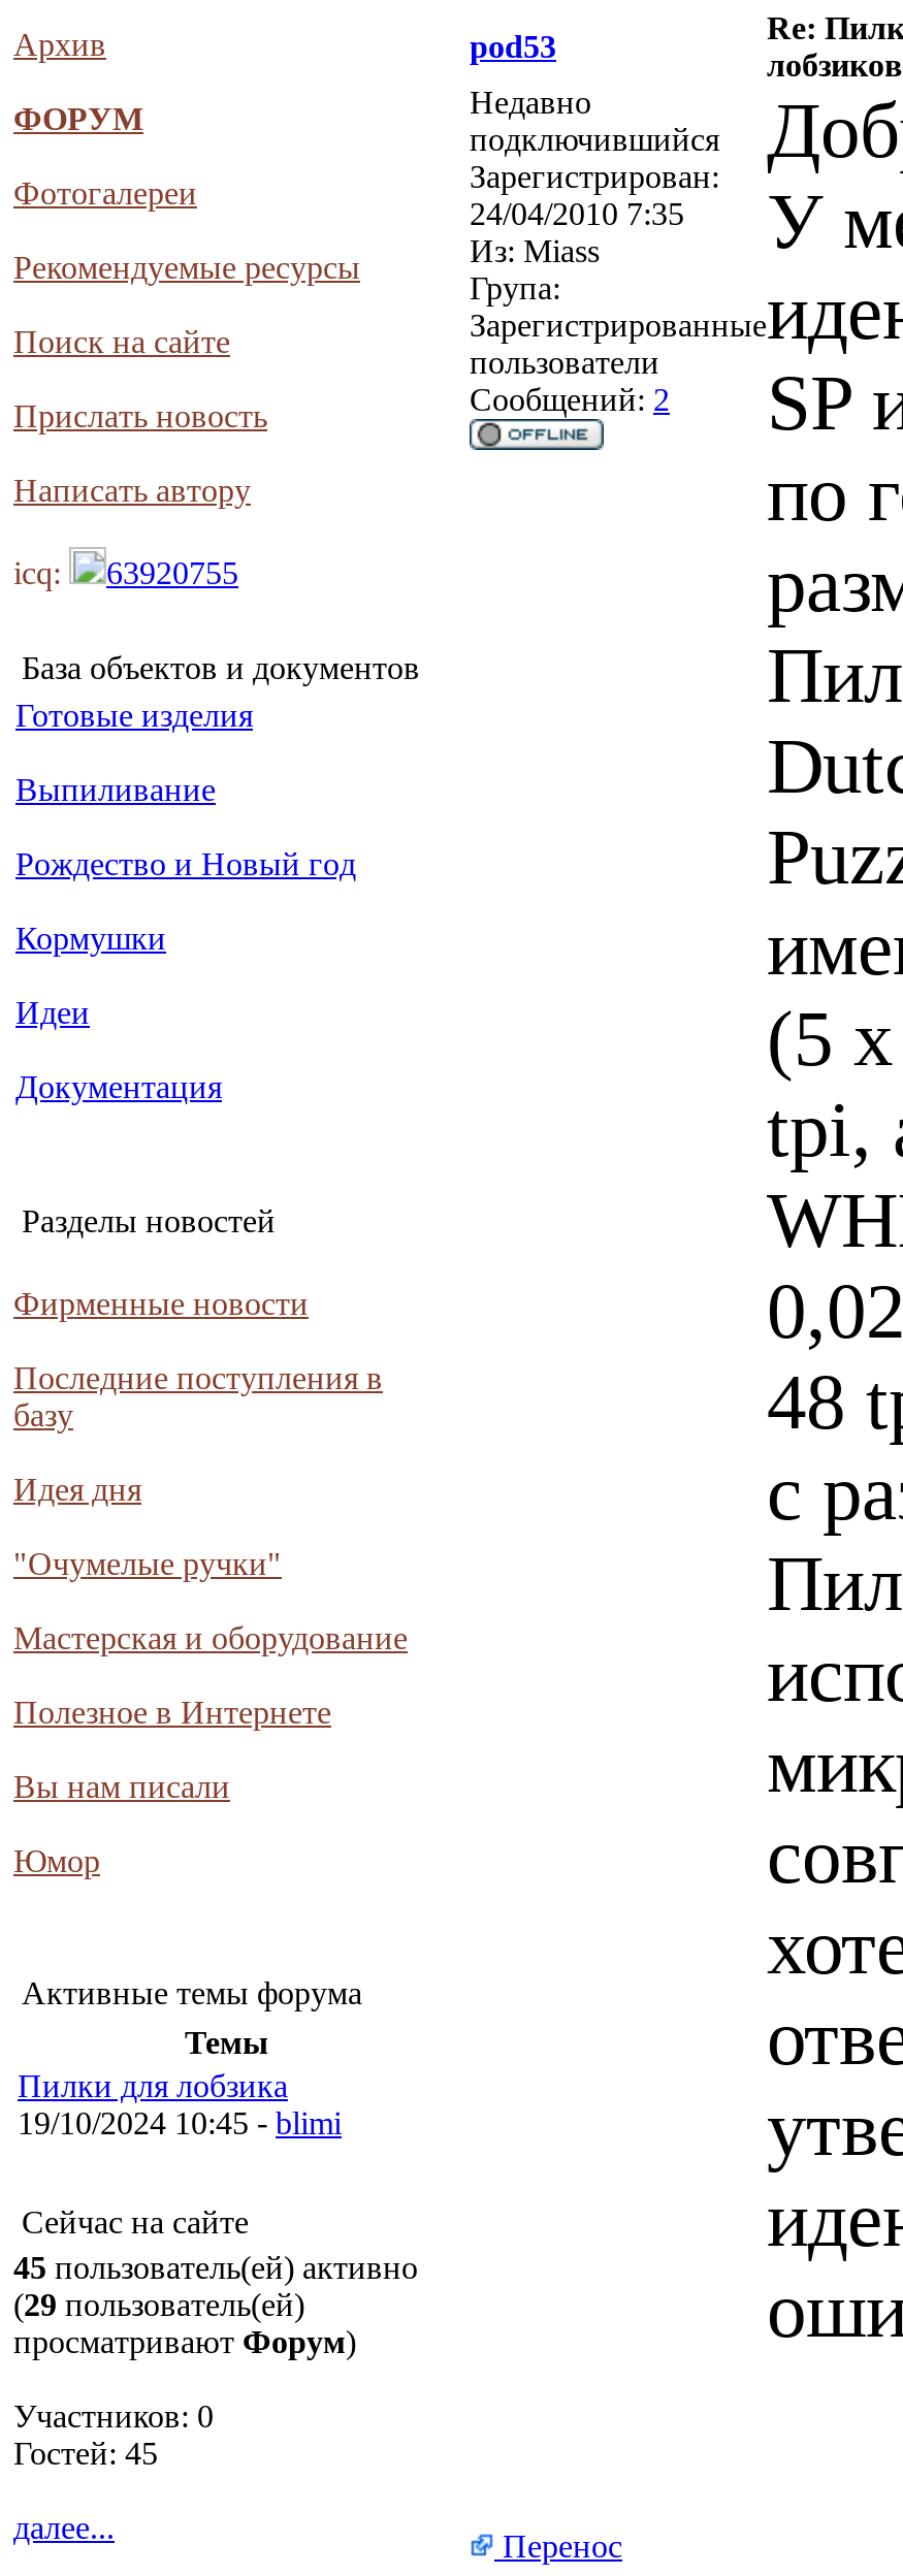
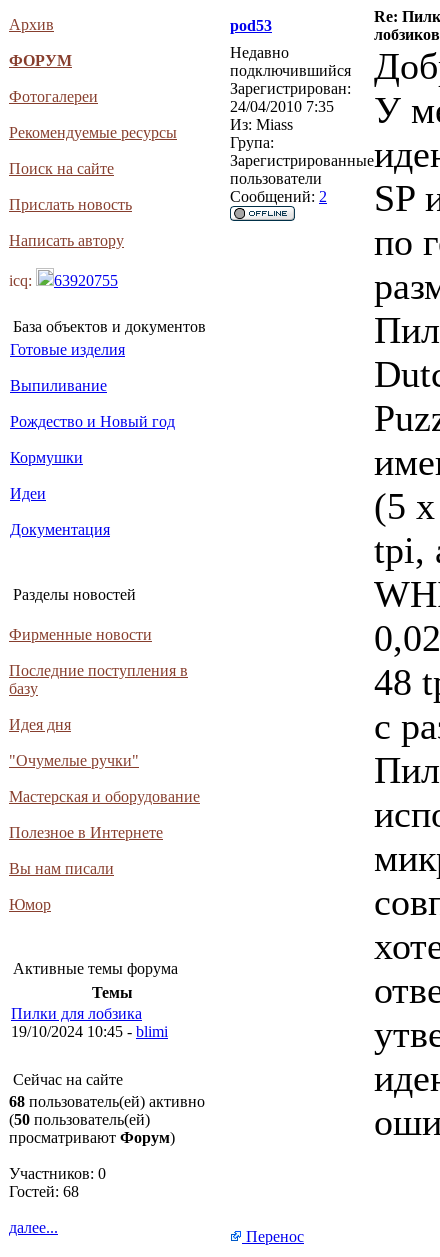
- 45 пользователь(ей) активно
+ 68 пользователь(ей) активно

- (29 пользователь(ей)
+ (50 пользователь(ей)

- Гостей: 45
+ Гостей: 68
